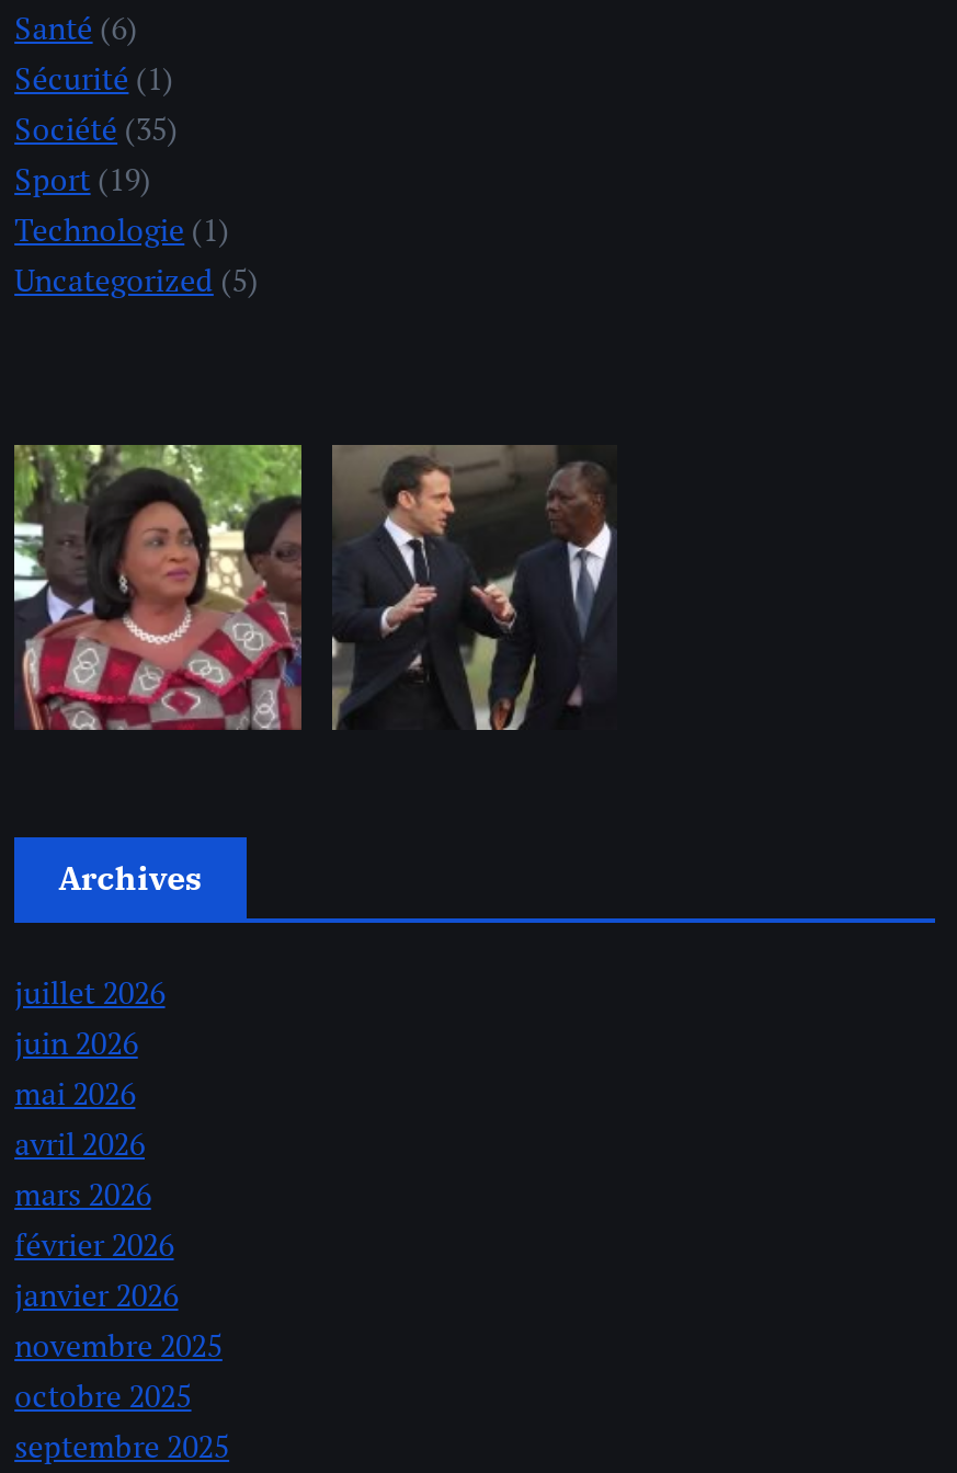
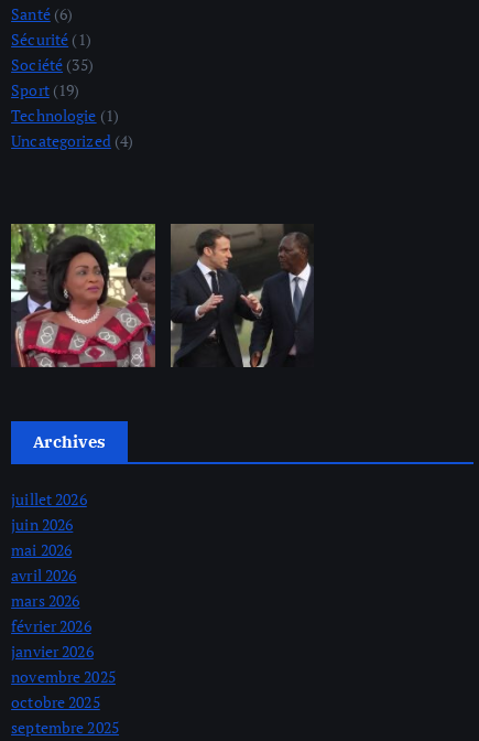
- Uncategorized (5)
+ Uncategorized (4)
